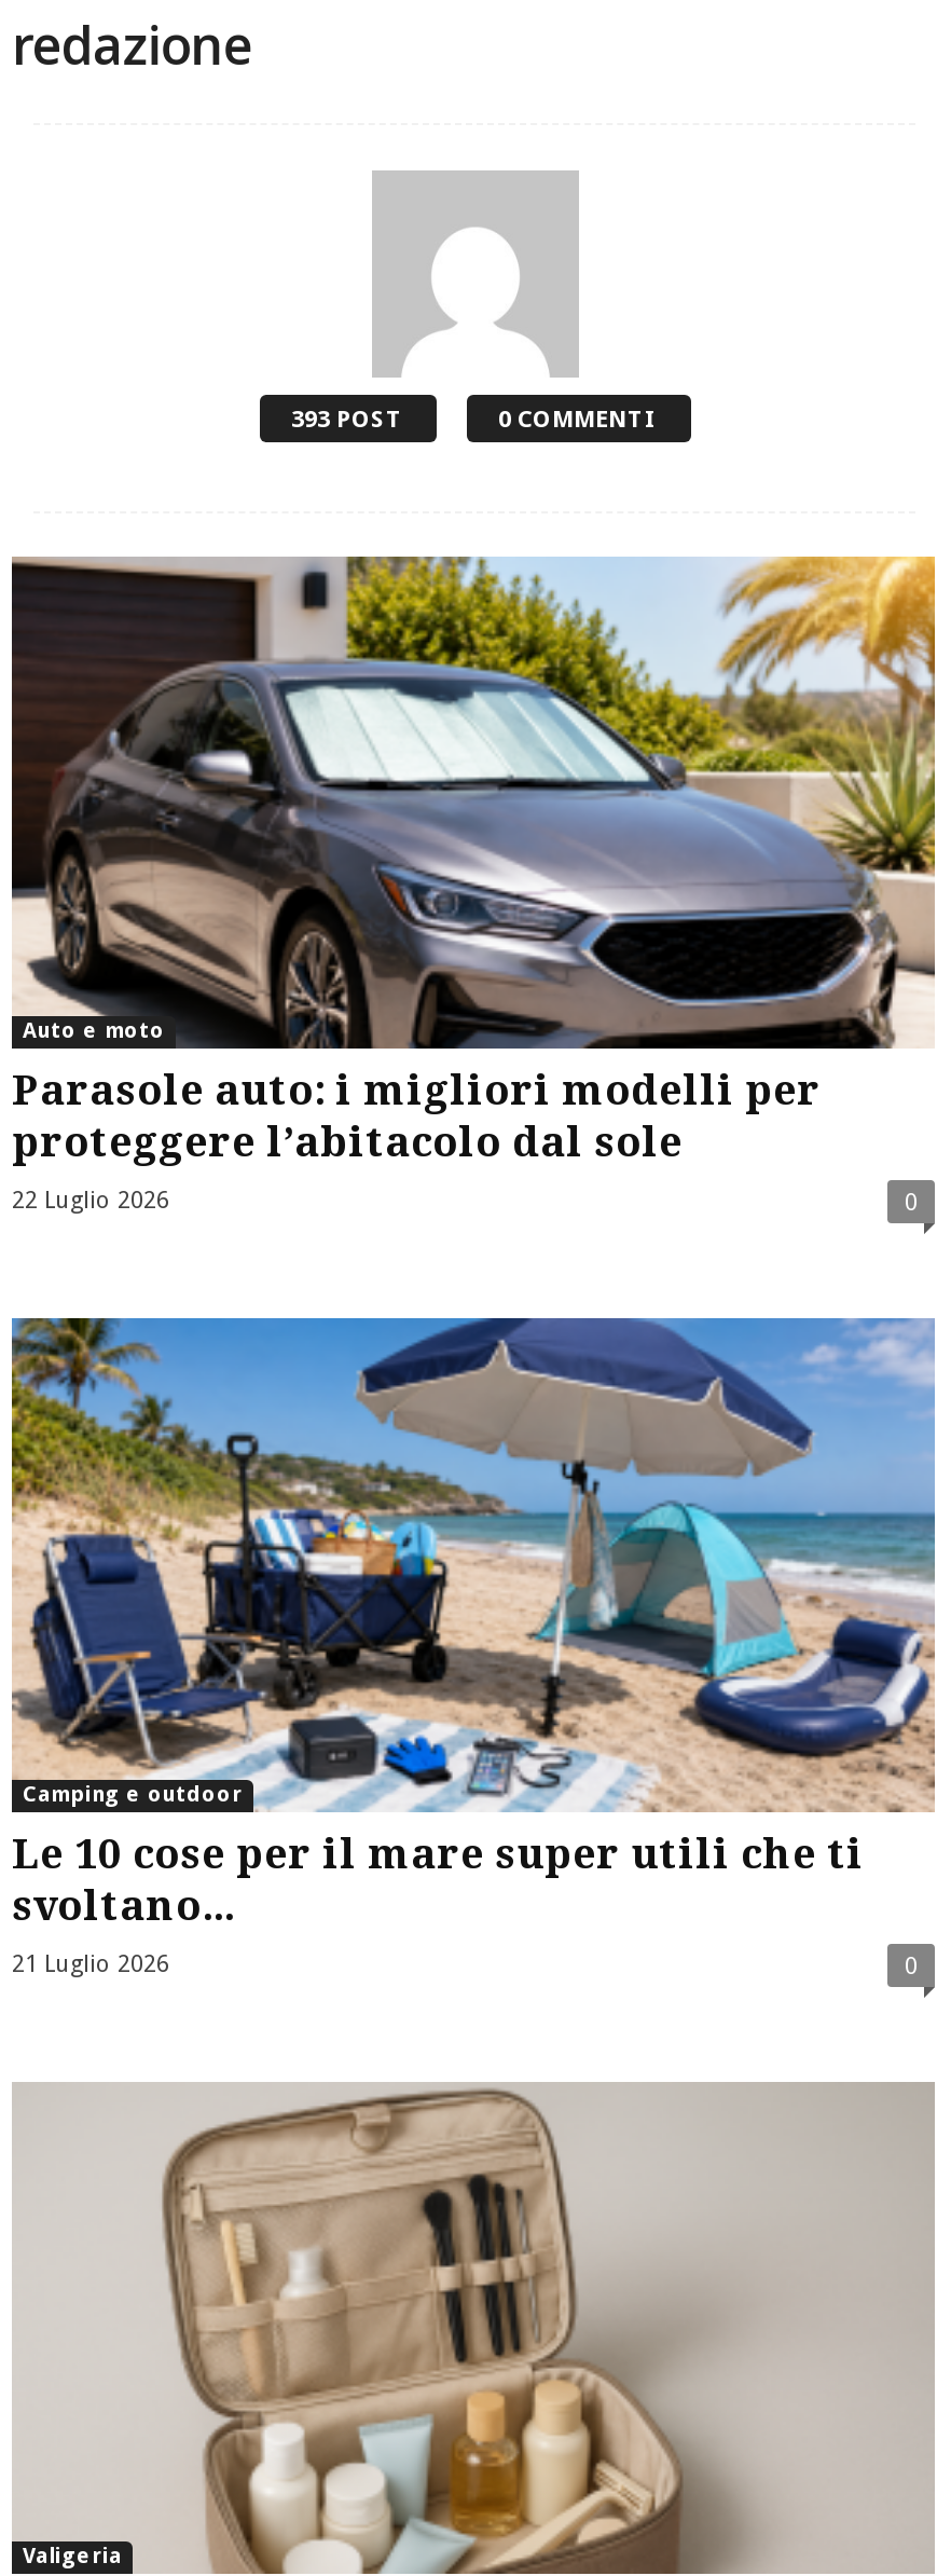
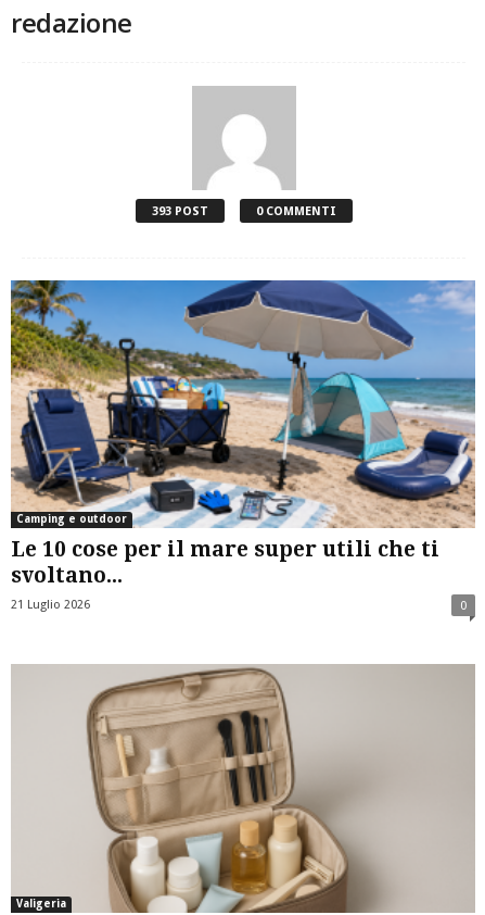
- [image]
- Auto e moto
- Parasole auto: i migliori modelli per
- proteggere l’abitacolo dal sole
- 22 Luglio 2026
- 0
